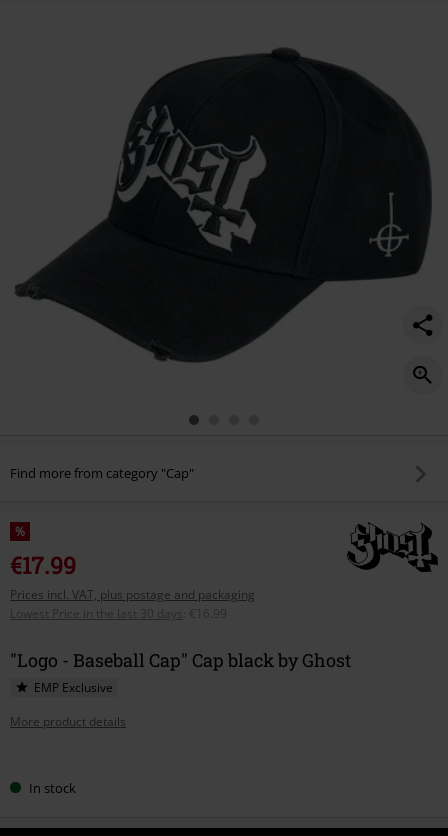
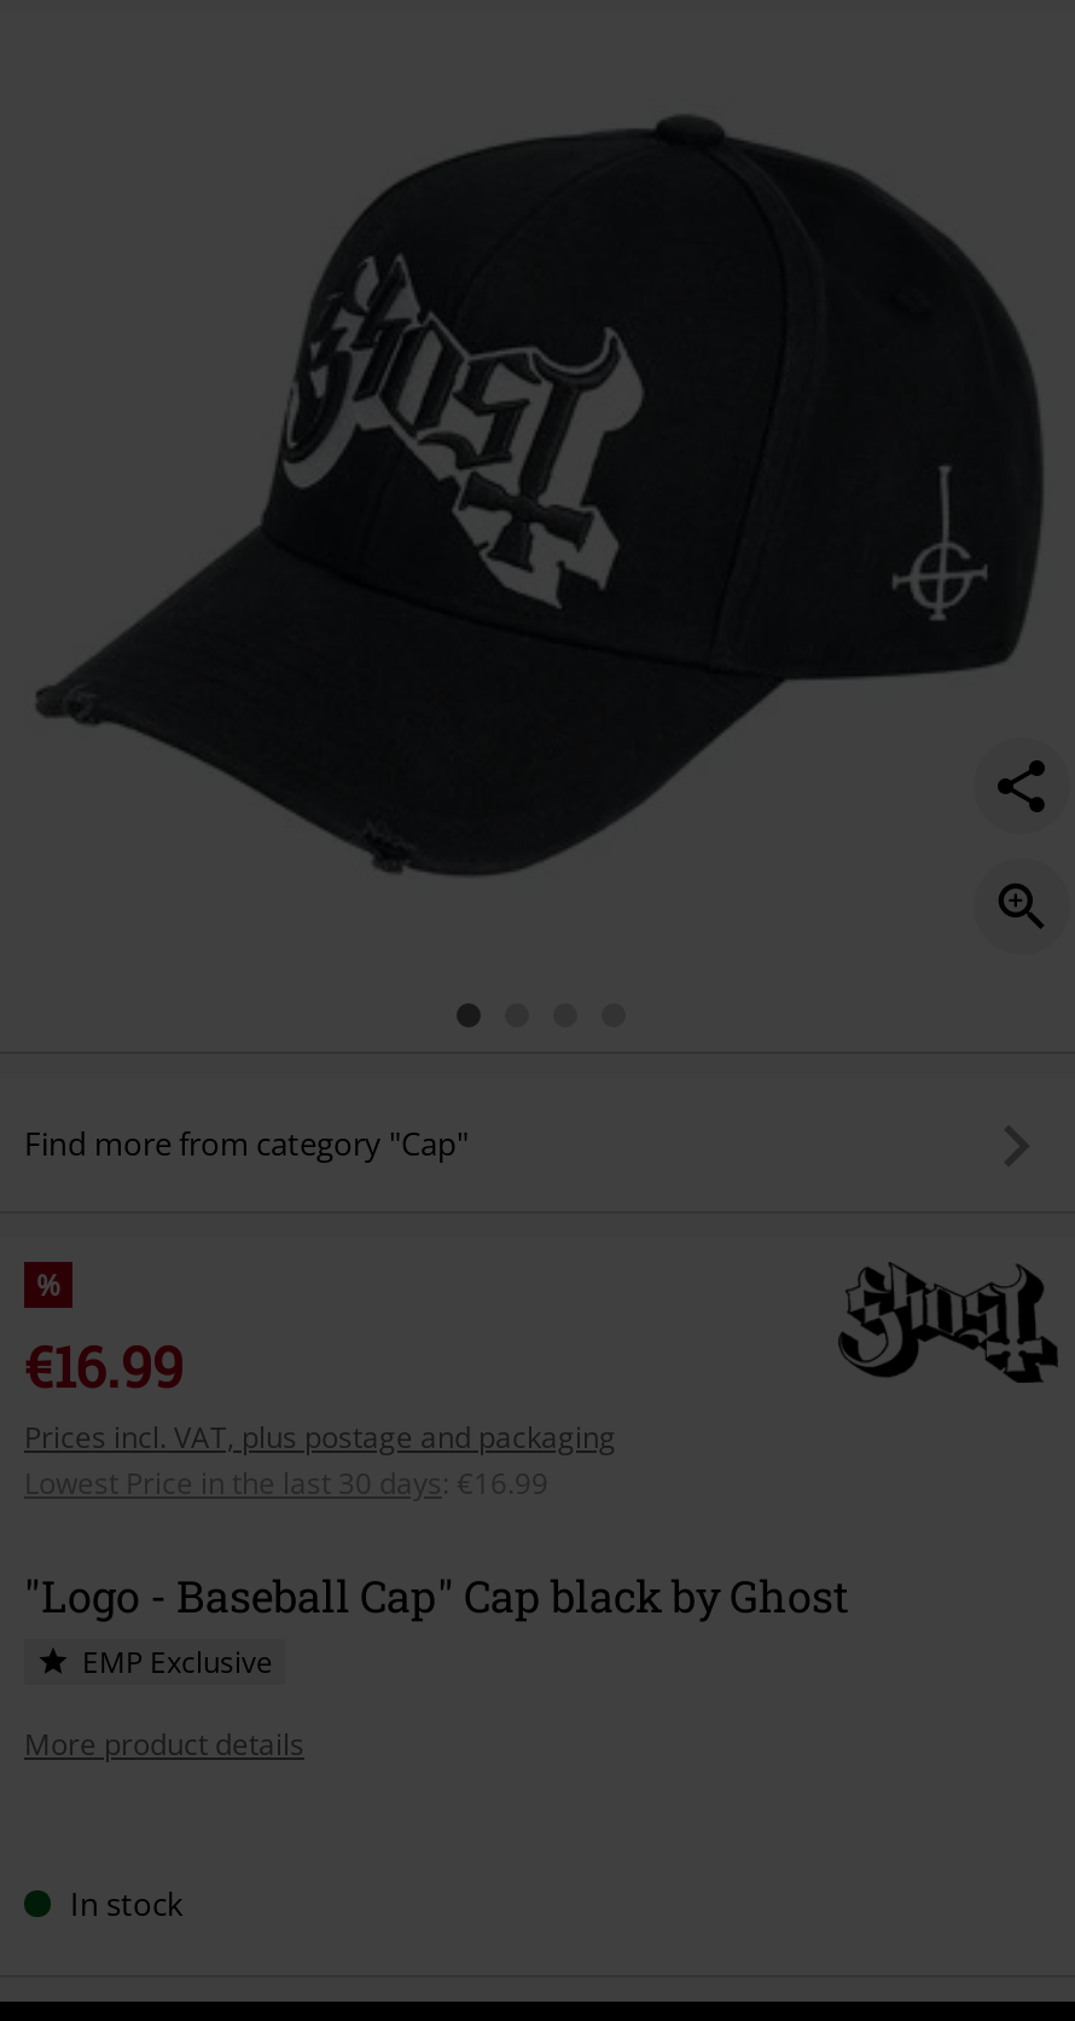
- €17.99
+ €16.99
